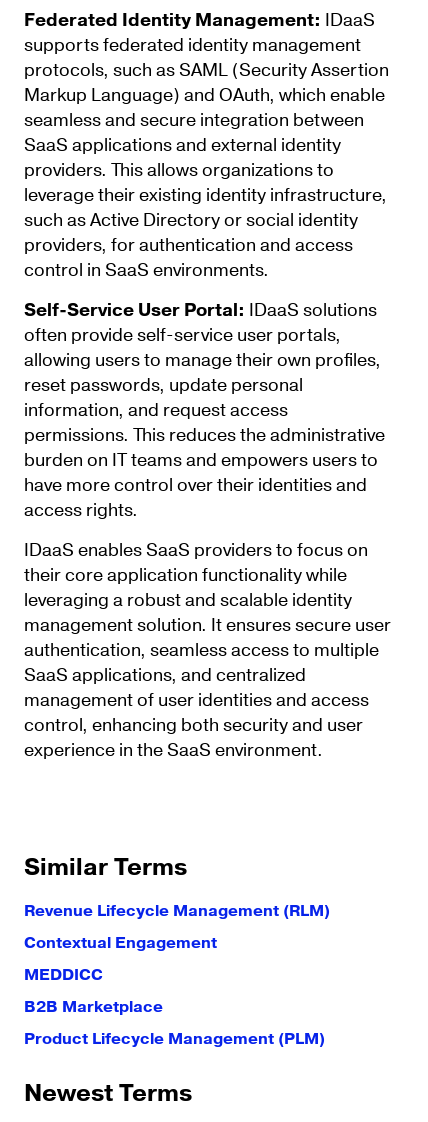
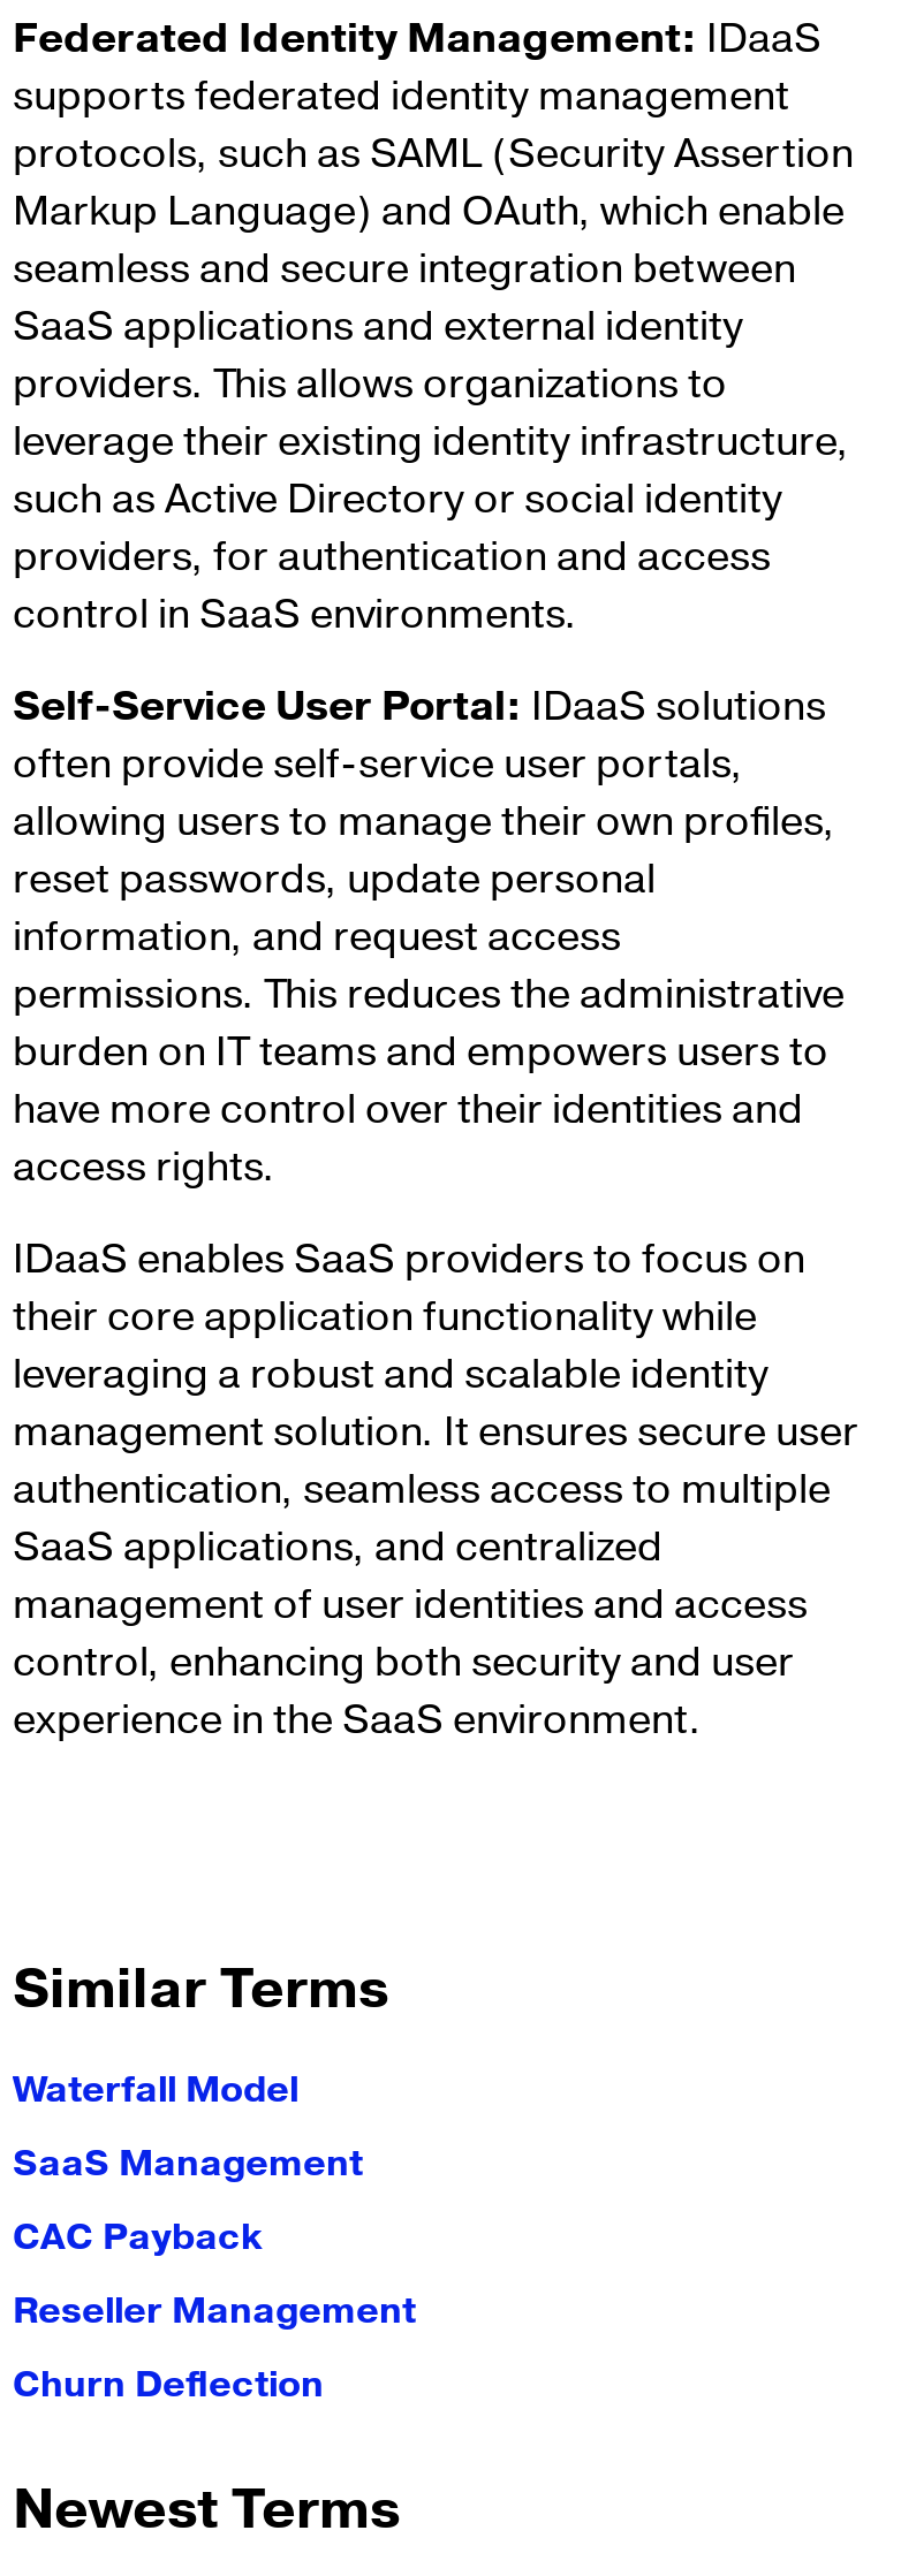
- Revenue Lifecycle Management (RLM)
+ Waterfall Model

- Contextual Engagement
+ SaaS Management

- MEDDICC
+ CAC Payback

- B2B Marketplace
+ Reseller Management

- Product Lifecycle Management (PLM)
+ Churn Deflection
